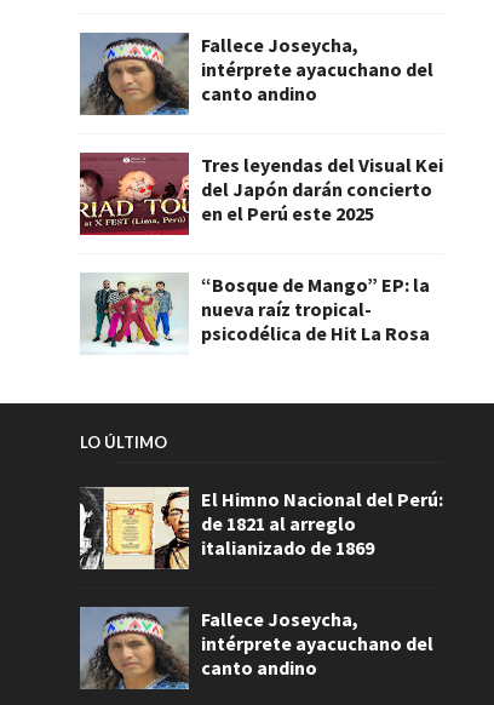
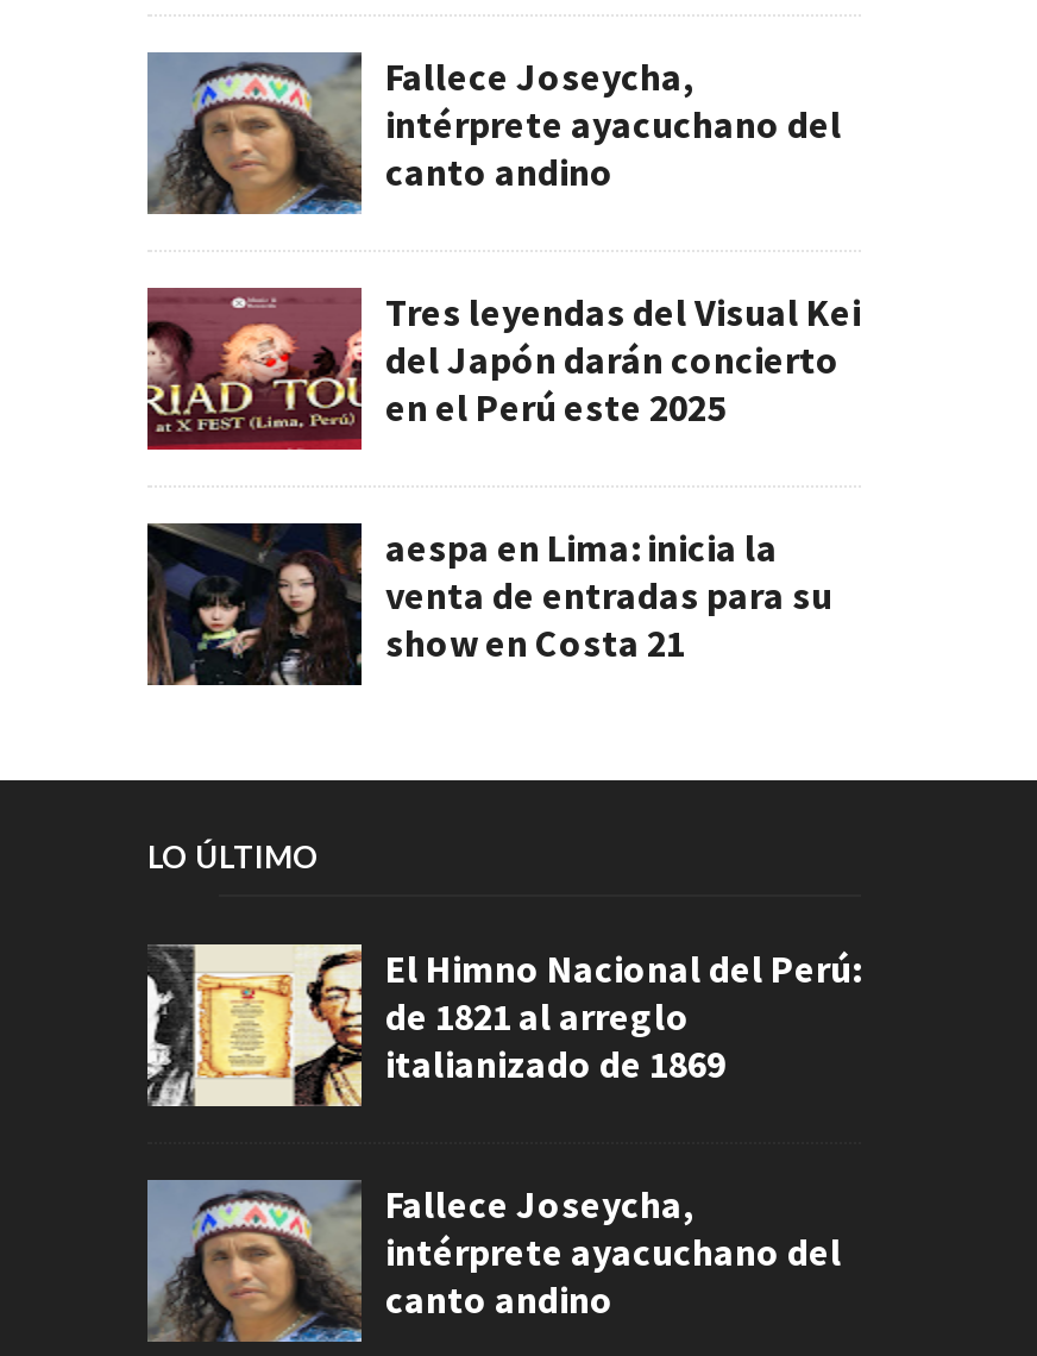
- [image]
- “Bosque de Mango” EP: la
- nueva raíz tropical-
- psicodélica de Hit La Rosa
+ [image]
+ aespa en Lima: inicia la
+ venta de entradas para su
+ show en Costa 21
